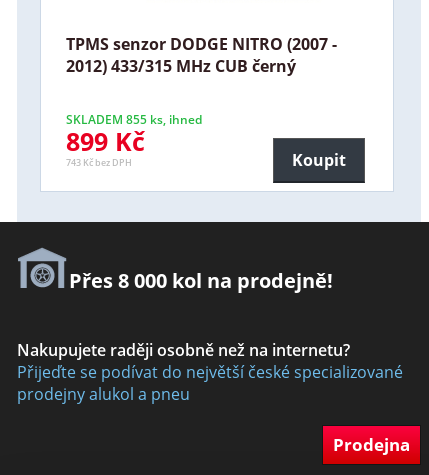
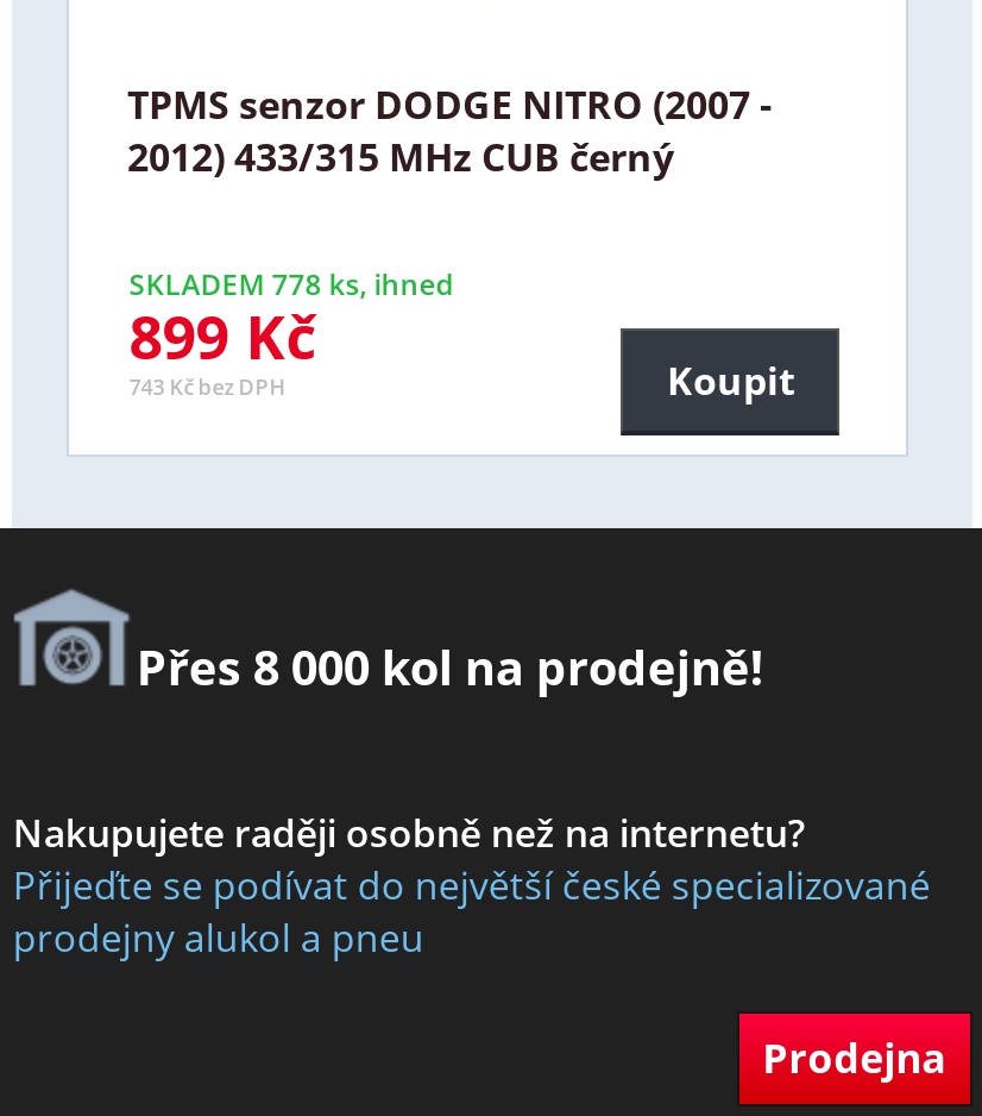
- SKLADEM 855 ks, ihned
+ SKLADEM 778 ks, ihned
